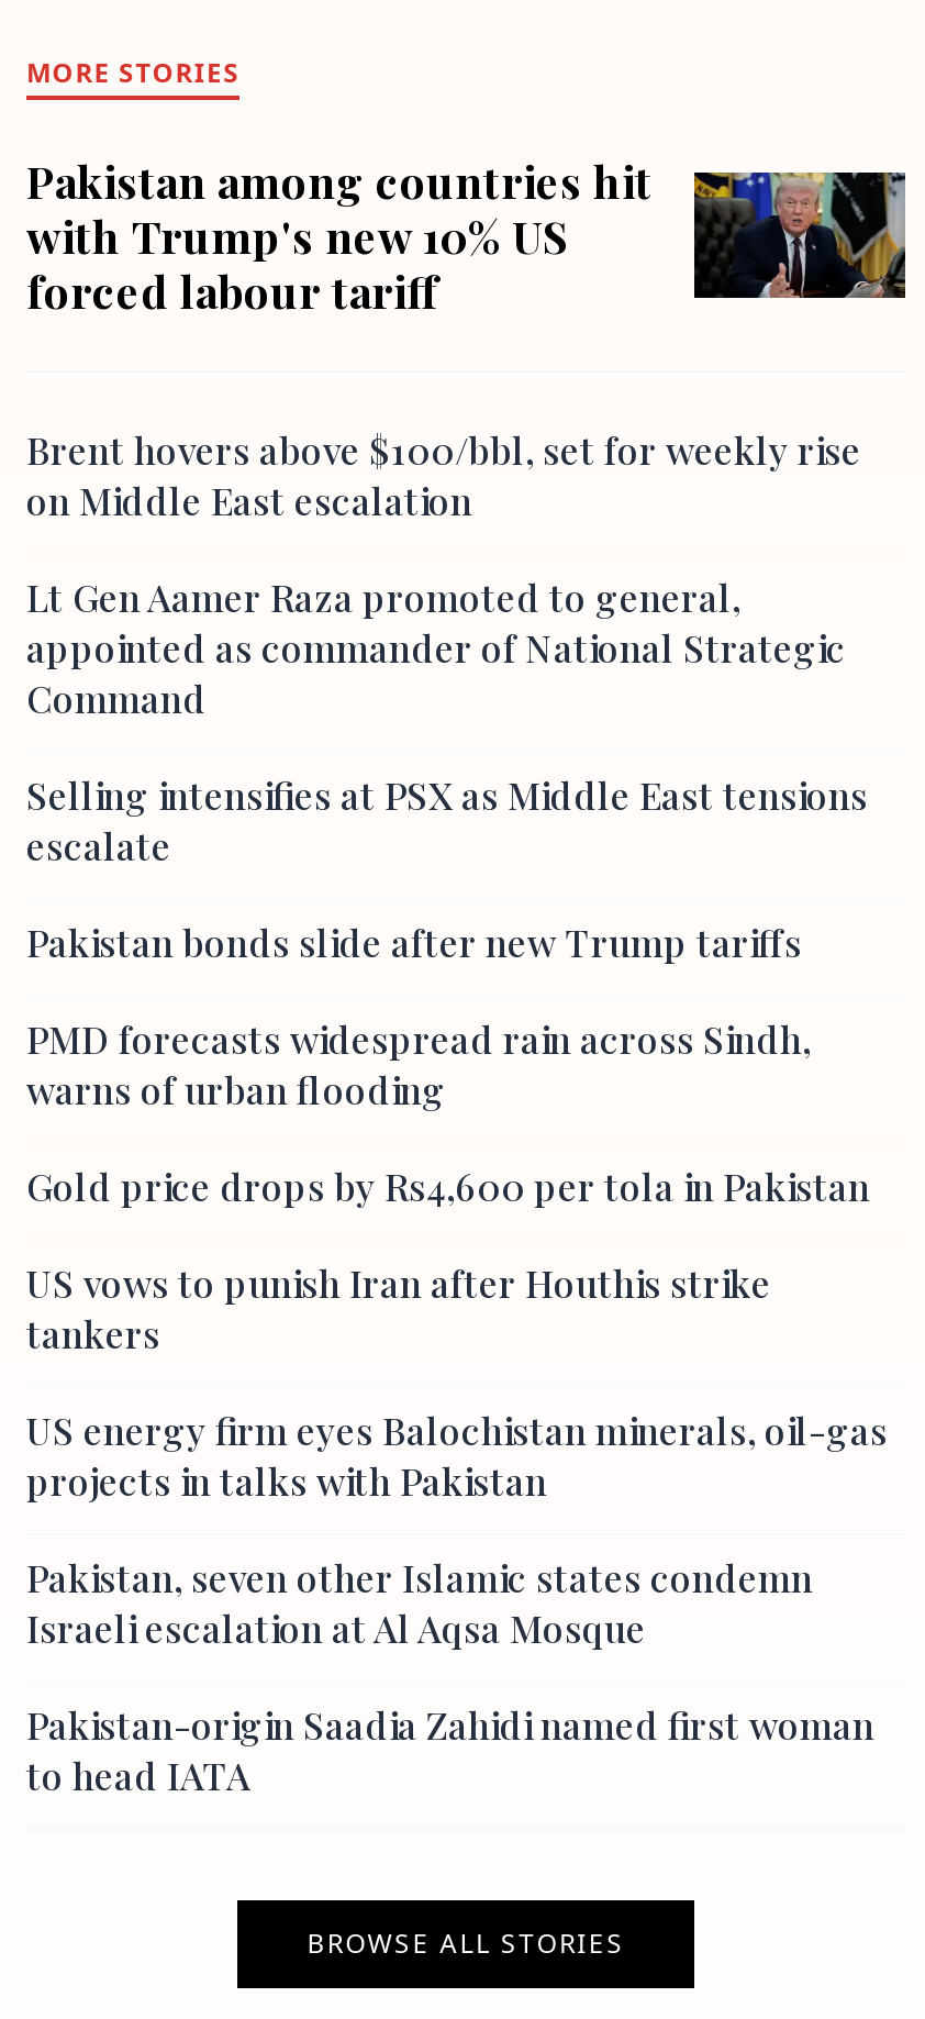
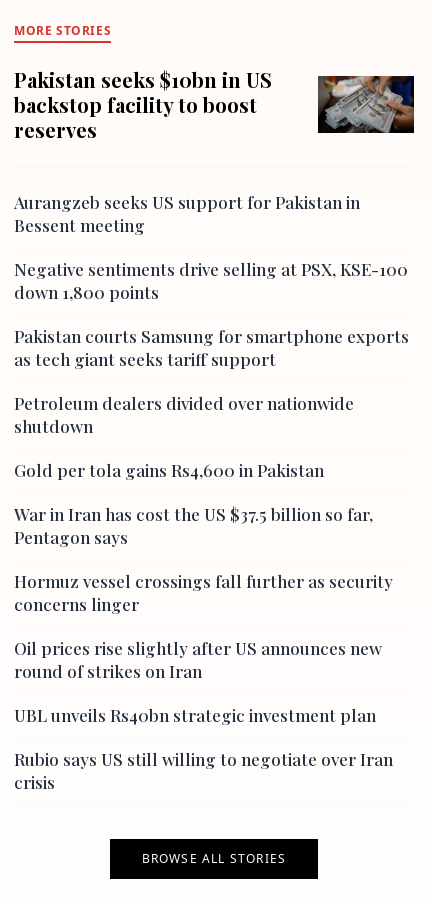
- Pakistan among countries hit
- with Trump's new 10% US
- forced labour tariff
+ Pakistan seeks $10bn in US
+ backstop facility to boost
+ reserves

- [image]
+ [image]

- Brent hovers above $100/bbl, set for weekly rise
- on Middle East escalation
+ Aurangzeb seeks US support for Pakistan in
+ Bessent meeting

- Lt Gen Aamer Raza promoted to general,
- appointed as commander of National Strategic
- Command
+ Negative sentiments drive selling at PSX, KSE-100
+ down 1,800 points

- Selling intensifies at PSX as Middle East tensions
- escalate
+ Pakistan courts Samsung for smartphone exports
+ as tech giant seeks tariff support

- Pakistan bonds slide after new Trump tariffs
+ Petroleum dealers divided over nationwide
+ shutdown

- PMD forecasts widespread rain across Sindh,
- warns of urban flooding
+ Gold per tola gains Rs4,600 in Pakistan

- Gold price drops by Rs4,600 per tola in Pakistan
+ War in Iran has cost the US $37.5 billion so far,
+ Pentagon says

- US vows to punish Iran after Houthis strike
- tankers
+ Hormuz vessel crossings fall further as security
+ concerns linger

- US energy firm eyes Balochistan minerals, oil-gas
- projects in talks with Pakistan
+ Oil prices rise slightly after US announces new
+ round of strikes on Iran

- Pakistan, seven other Islamic states condemn
- Israeli escalation at Al Aqsa Mosque
+ UBL unveils Rs40bn strategic investment plan

- Pakistan-origin Saadia Zahidi named first woman
- to head IATA
+ Rubio says US still willing to negotiate over Iran
+ crisis
